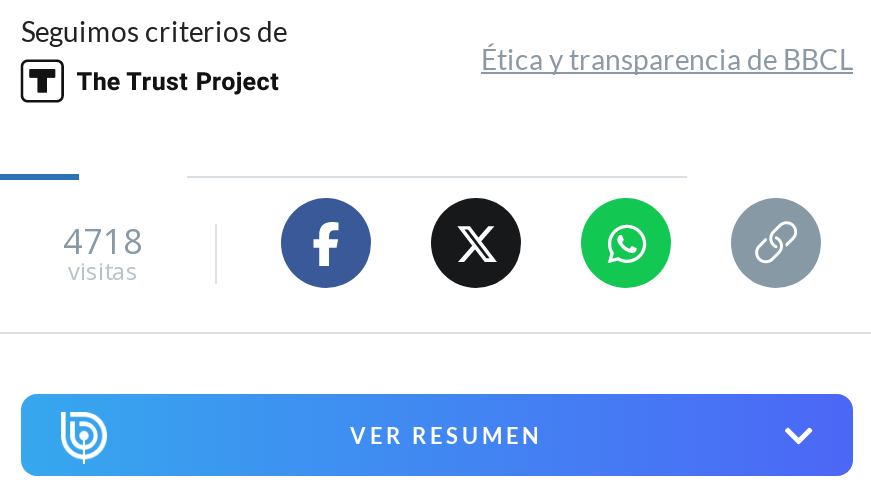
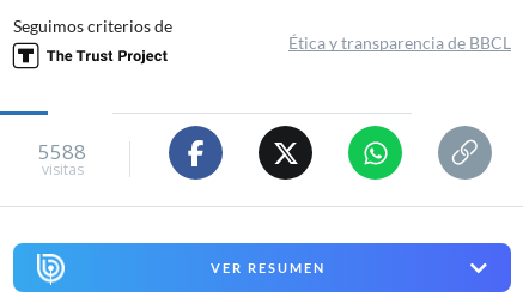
- 4718
+ 5588
